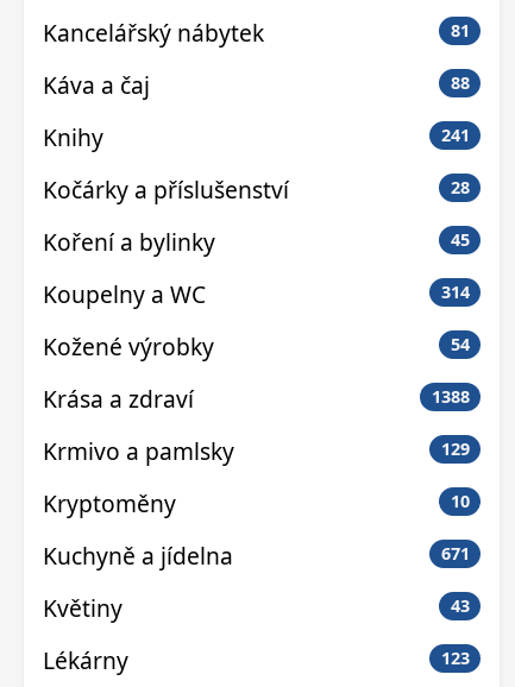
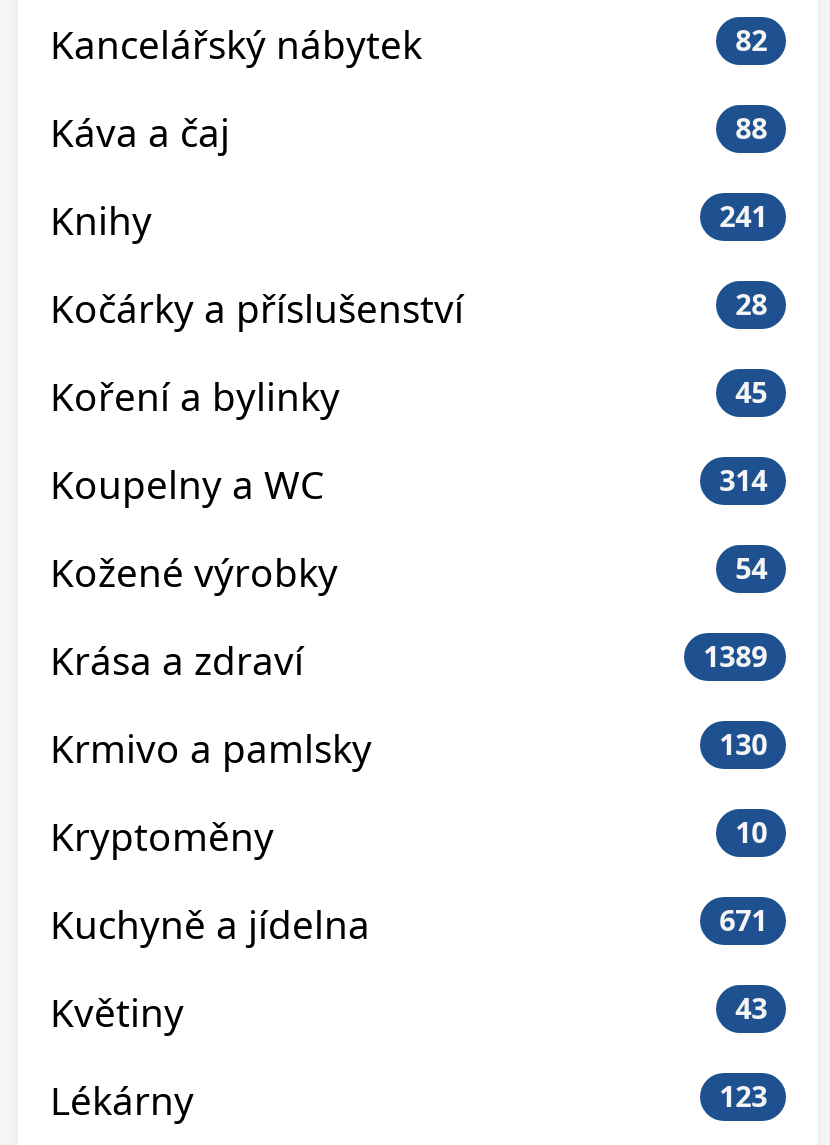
- 81
+ 82

- 1388
+ 1389

- 129
+ 130
